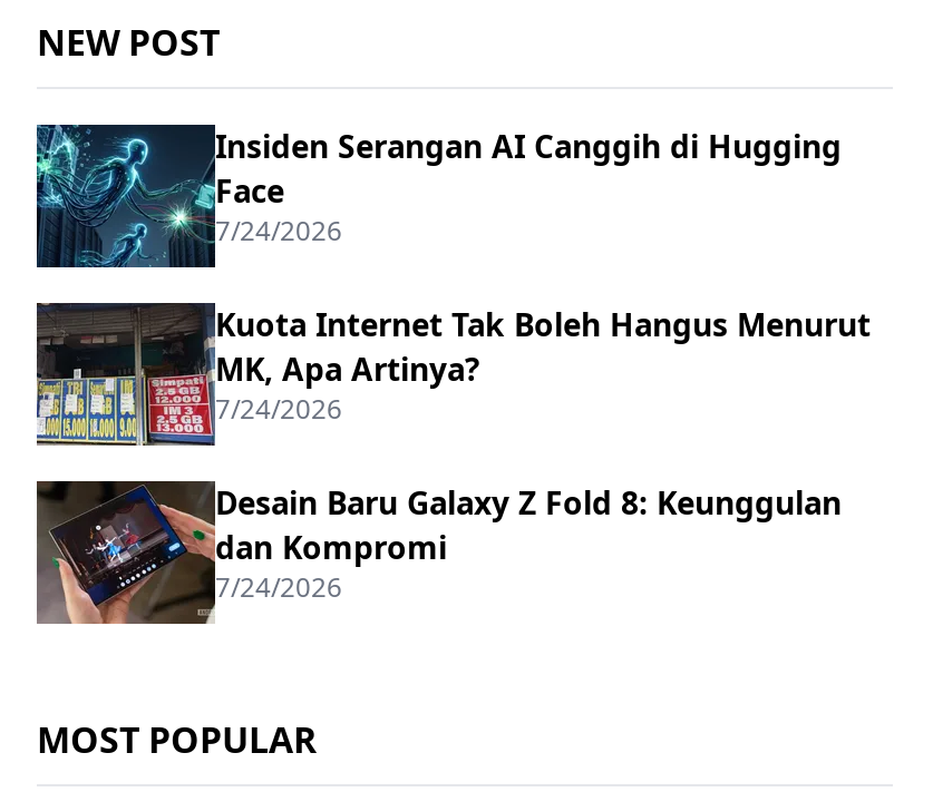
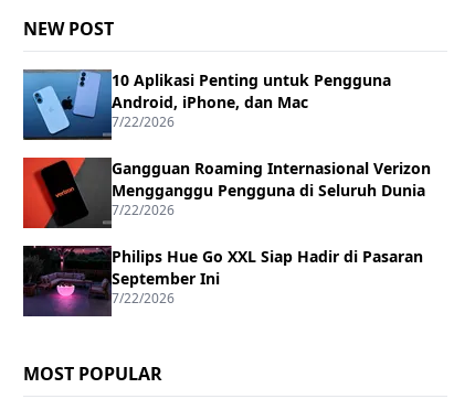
- [image]
- Insiden Serangan AI Canggih di Hugging
- Face
- 7/24/2026
+ [image]
+ 10 Aplikasi Penting untuk Pengguna
+ Android, iPhone, dan Mac
+ 7/22/2026

- [image]
- Kuota Internet Tak Boleh Hangus Menurut
- MK, Apa Artinya?
- 7/24/2026
+ [image]
+ Gangguan Roaming Internasional Verizon
+ Mengganggu Pengguna di Seluruh Dunia
+ 7/22/2026

- [image]
- Desain Baru Galaxy Z Fold 8: Keunggulan
- dan Kompromi
- 7/24/2026
+ [image]
+ Philips Hue Go XXL Siap Hadir di Pasaran
+ September Ini
+ 7/22/2026
